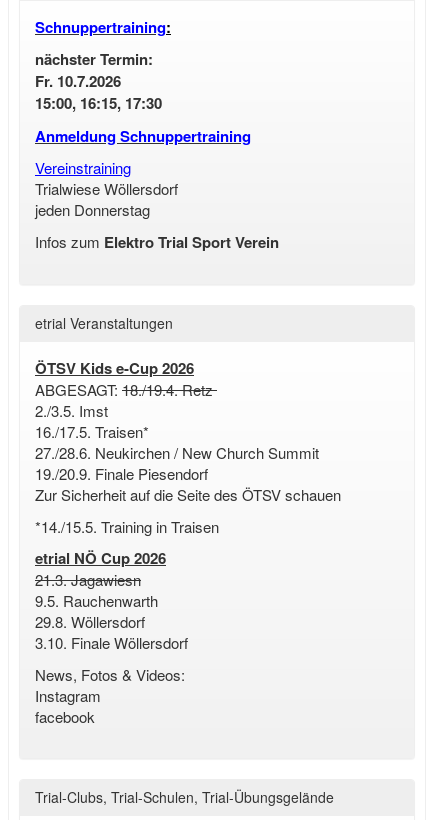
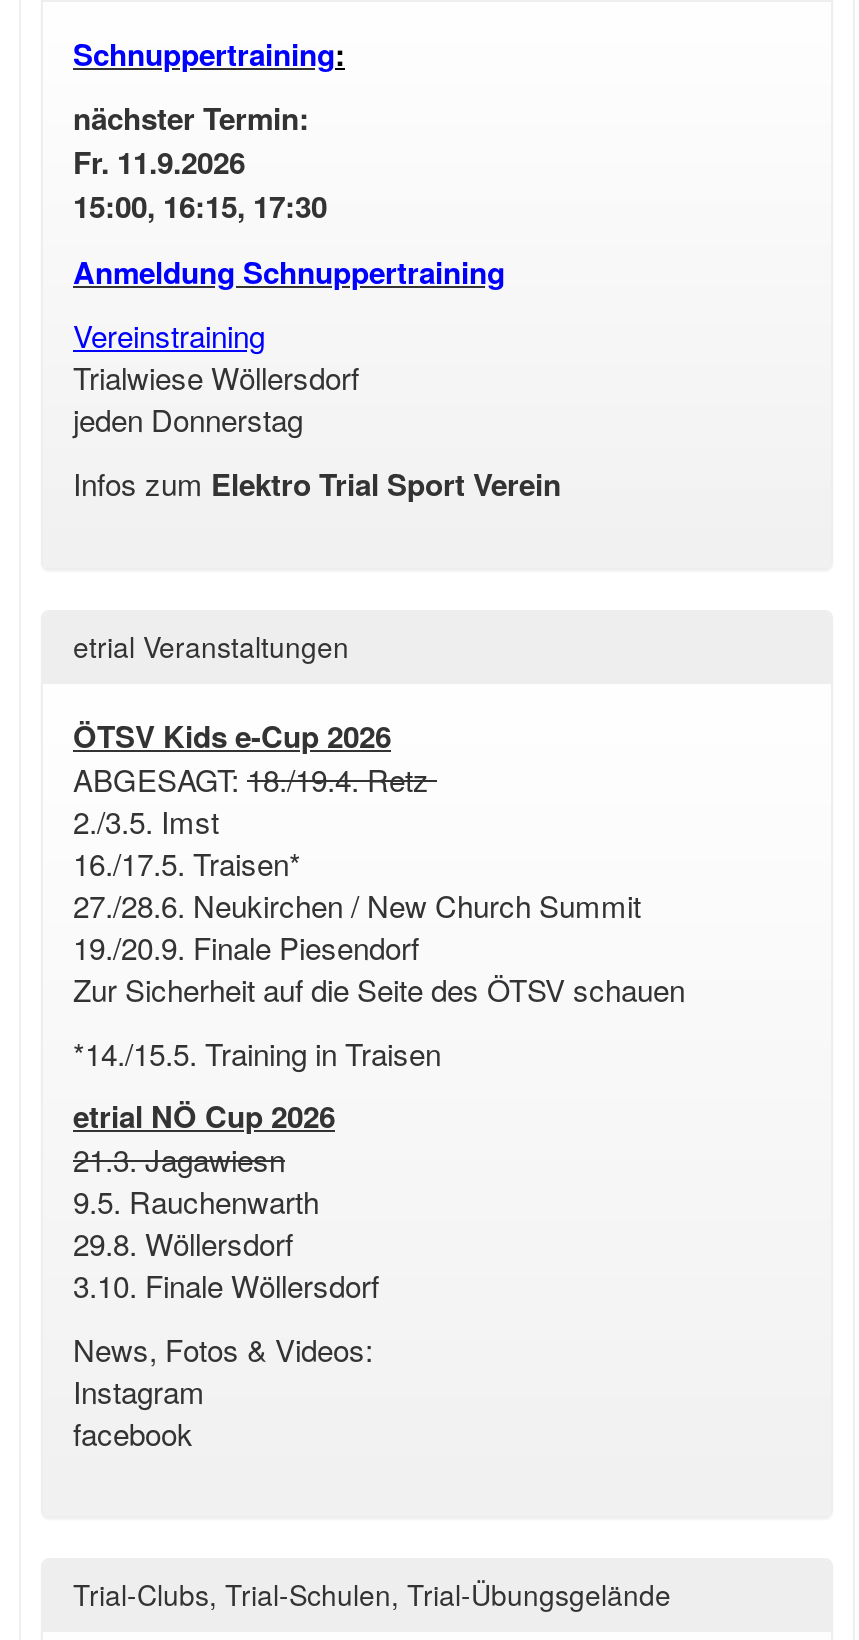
- Fr. 10.7.2026
+ Fr. 11.9.2026
